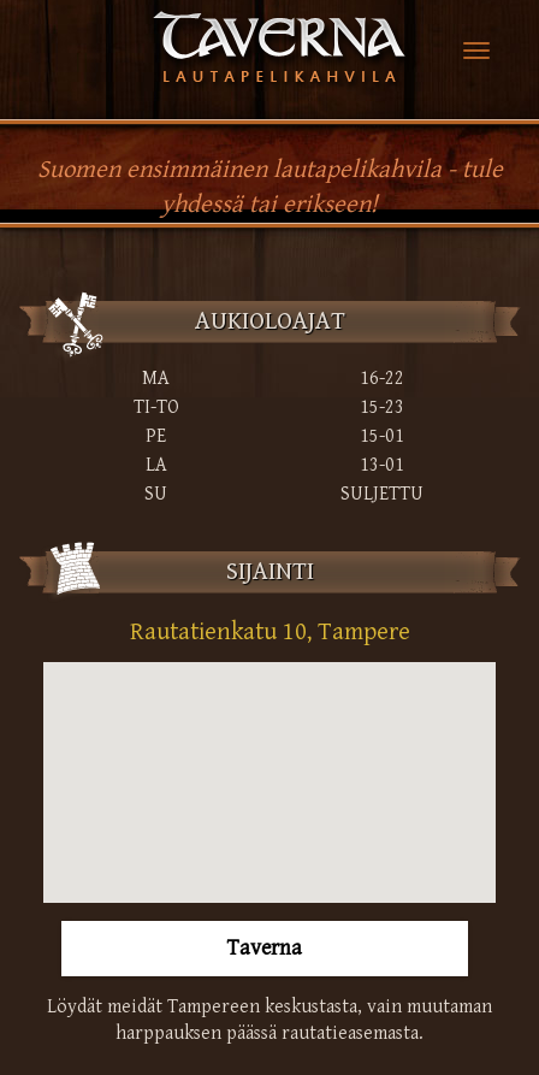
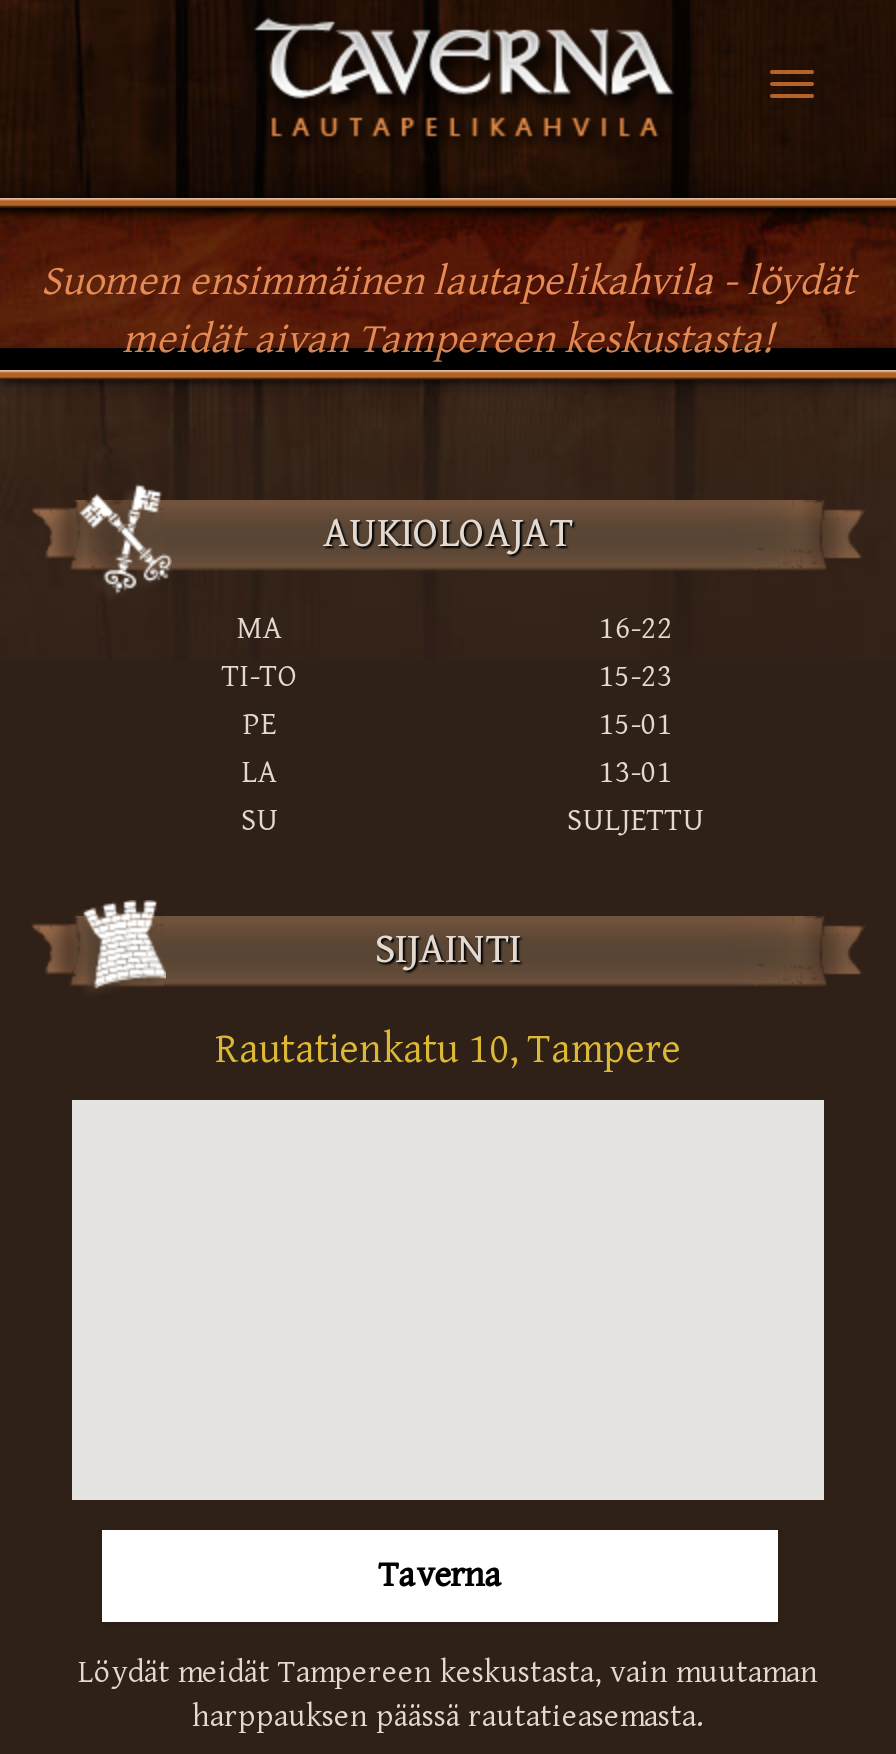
- Suomen ensimmäinen lautapelikahvila - tule
- yhdessä tai erikseen!
+ Suomen ensimmäinen lautapelikahvila - löydät
+ meidät aivan Tampereen keskustasta!
